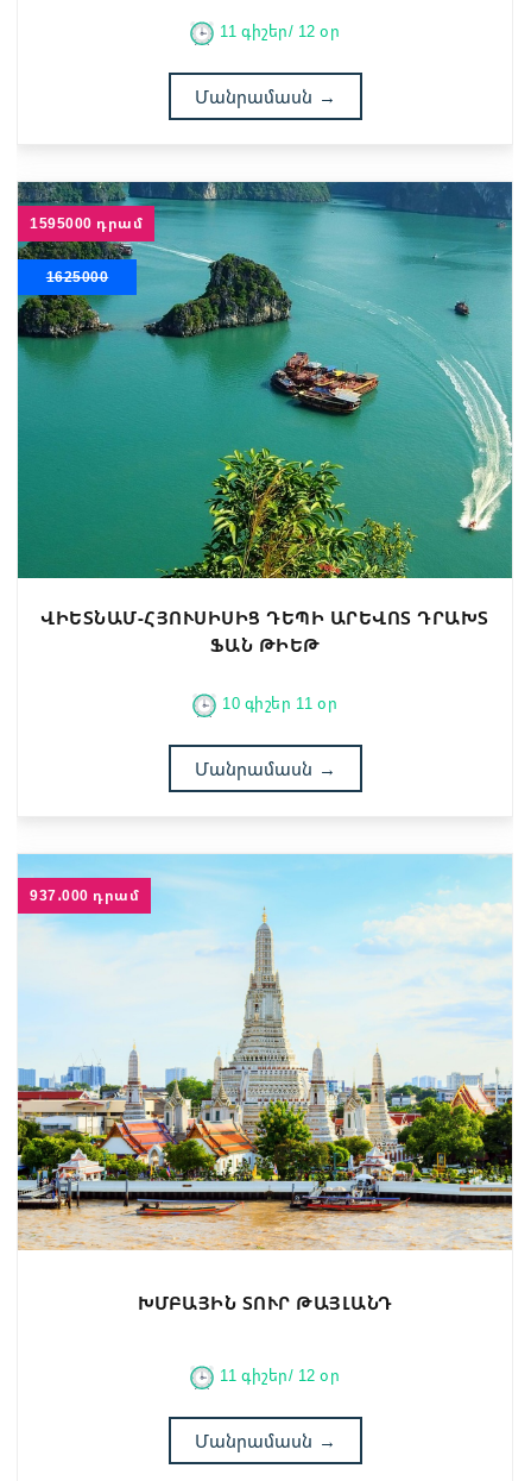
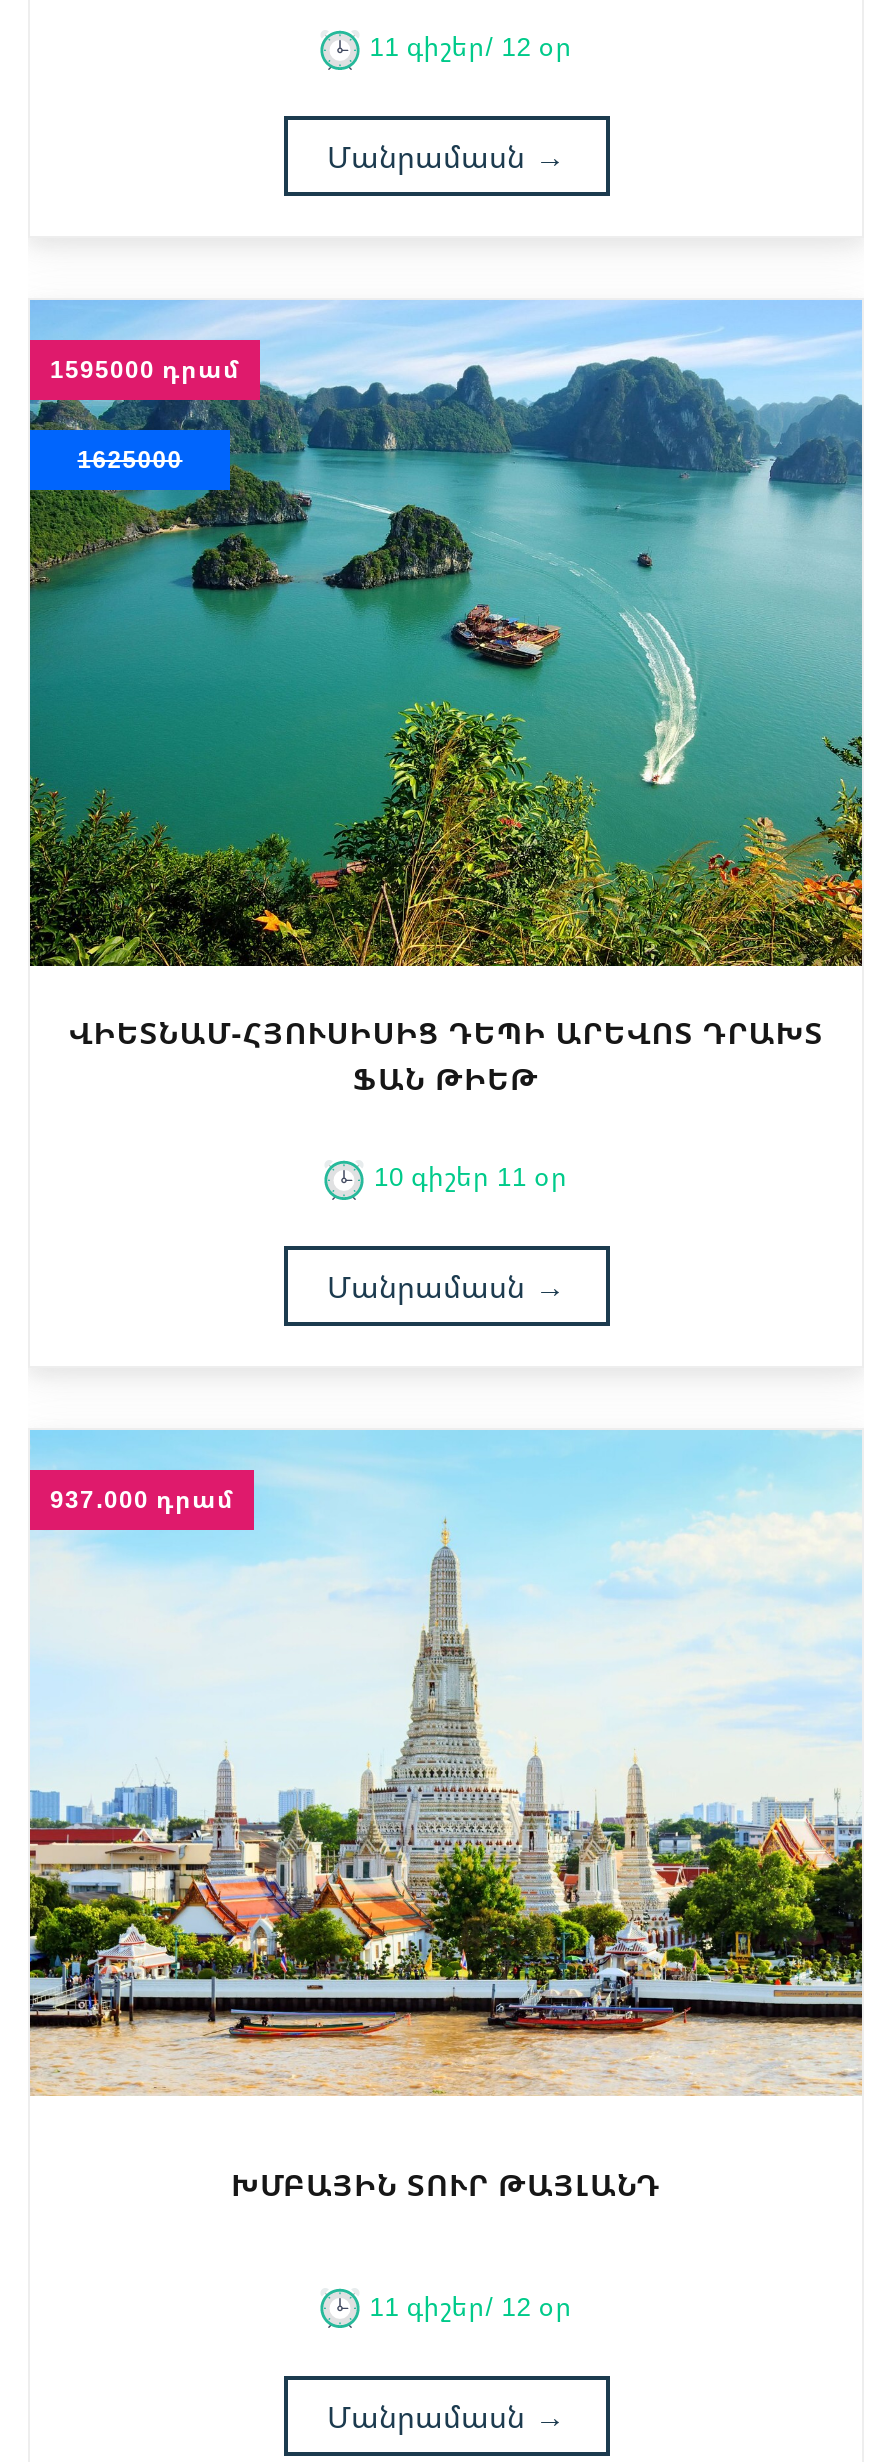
- [image]
+ [image]
